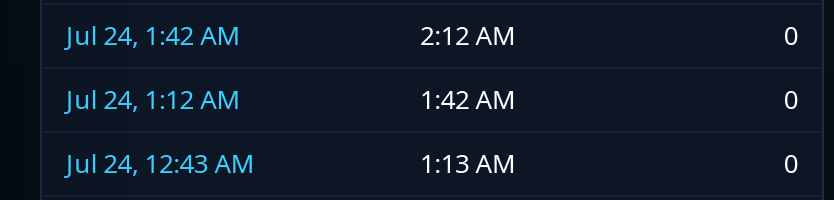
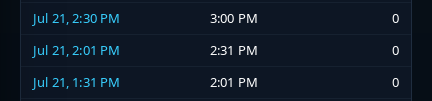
- Jul 24, 1:42 AM
- 2:12 AM
+ Jul 21, 2:30 PM
+ 3:00 PM

- Jul 24, 1:12 AM
- 1:42 AM
+ Jul 21, 2:01 PM
+ 2:31 PM

- Jul 24, 12:43 AM
- 1:13 AM
+ Jul 21, 1:31 PM
+ 2:01 PM
